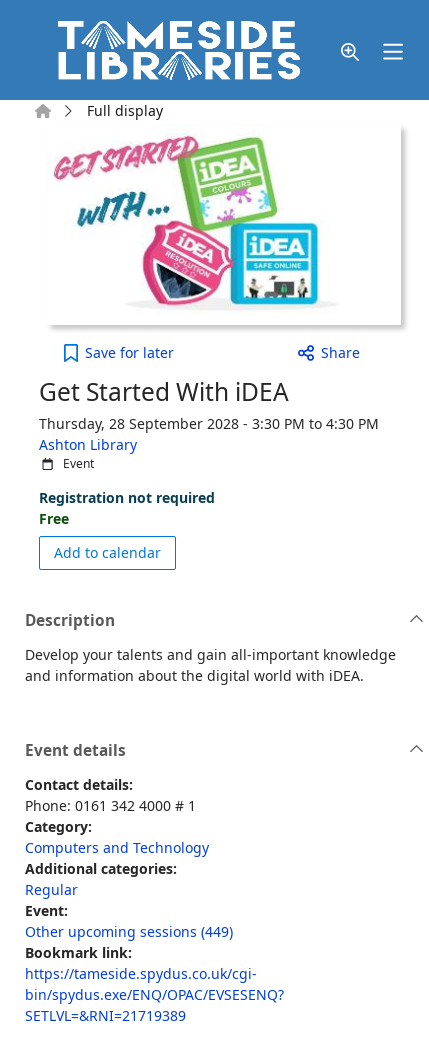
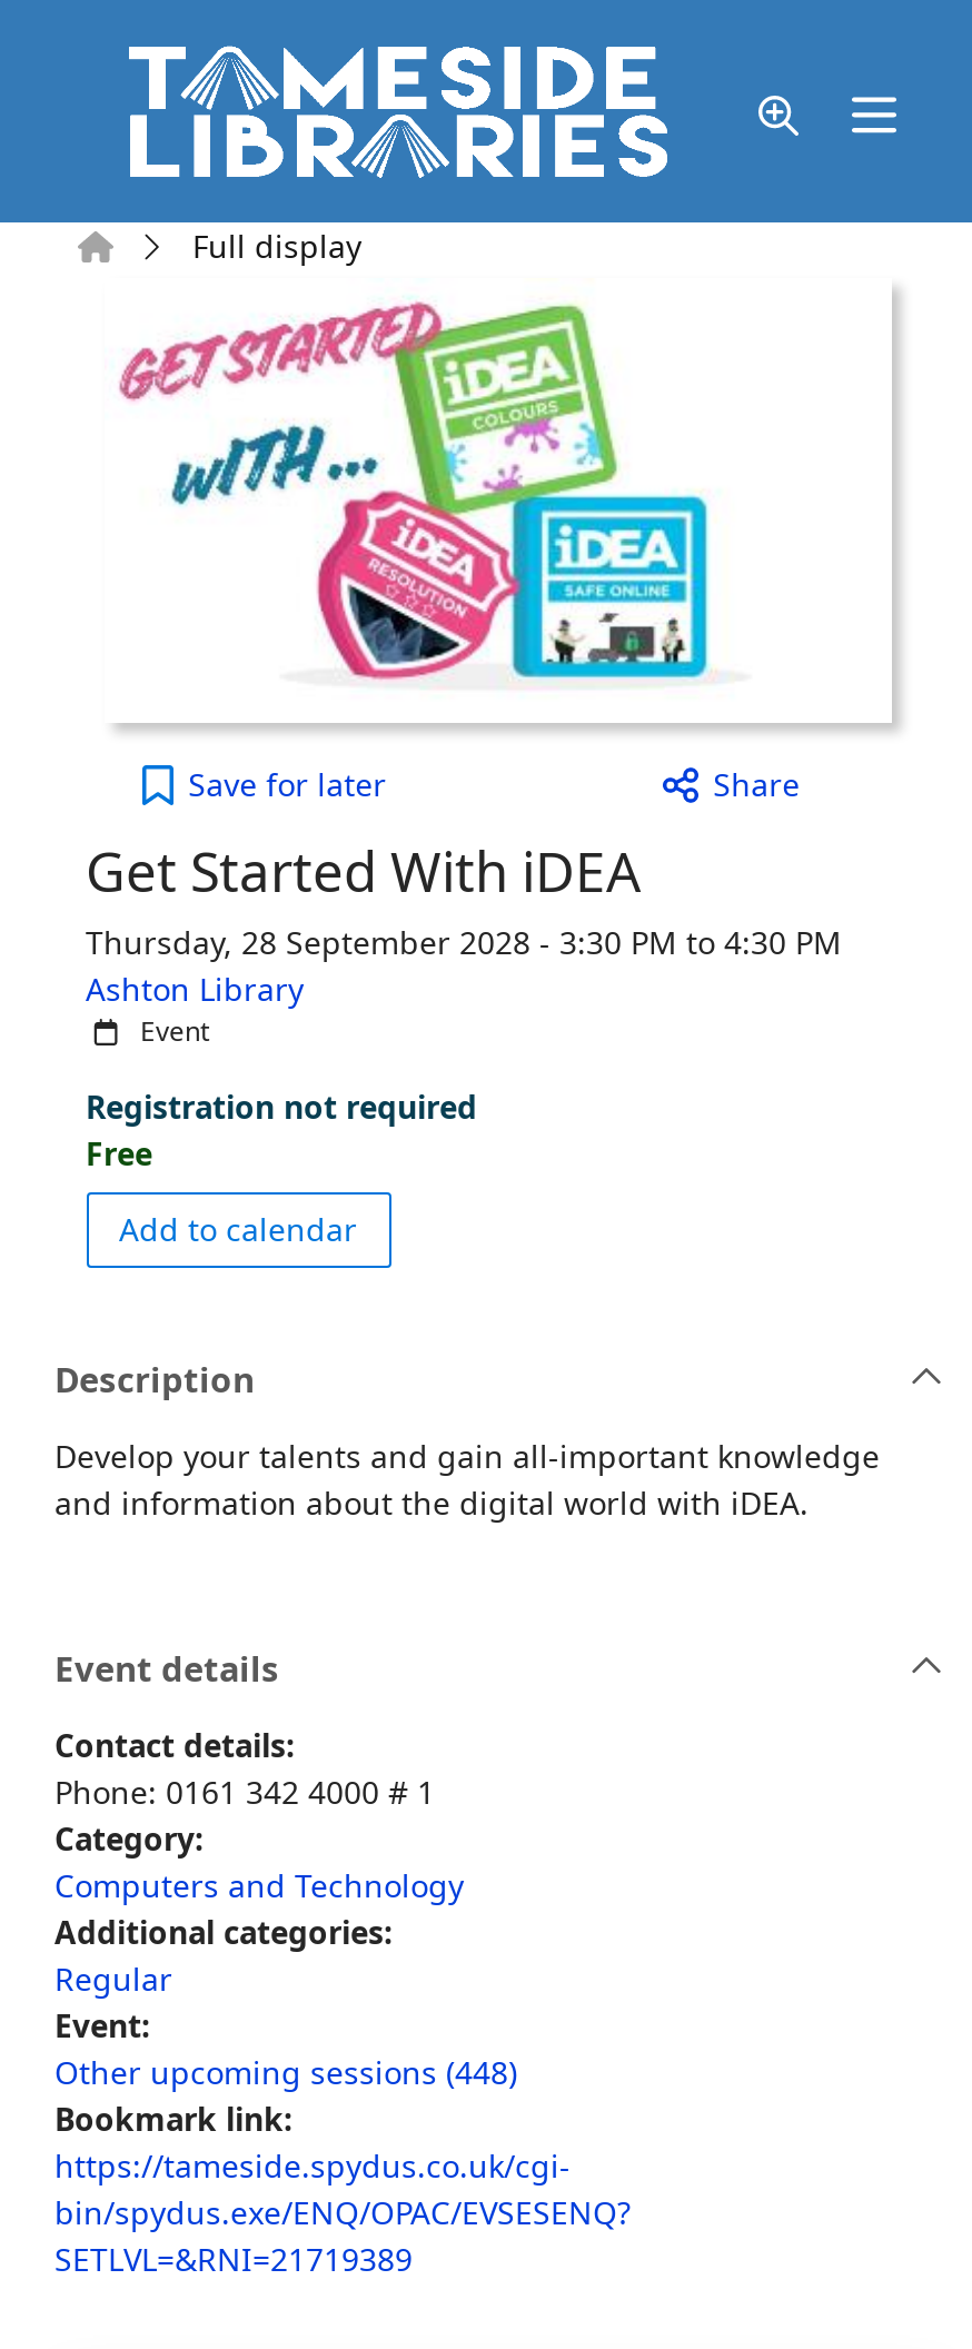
- Other upcoming sessions (449)
+ Other upcoming sessions (448)
